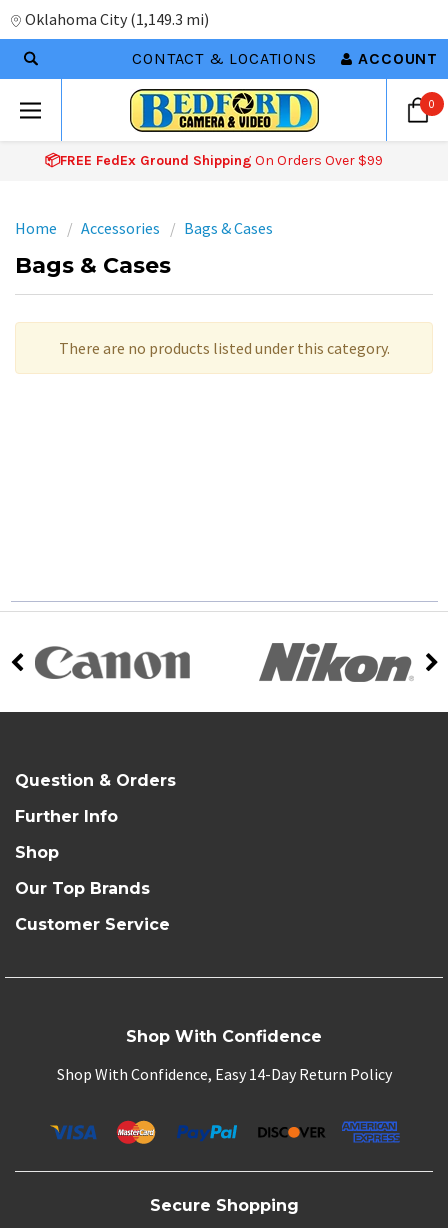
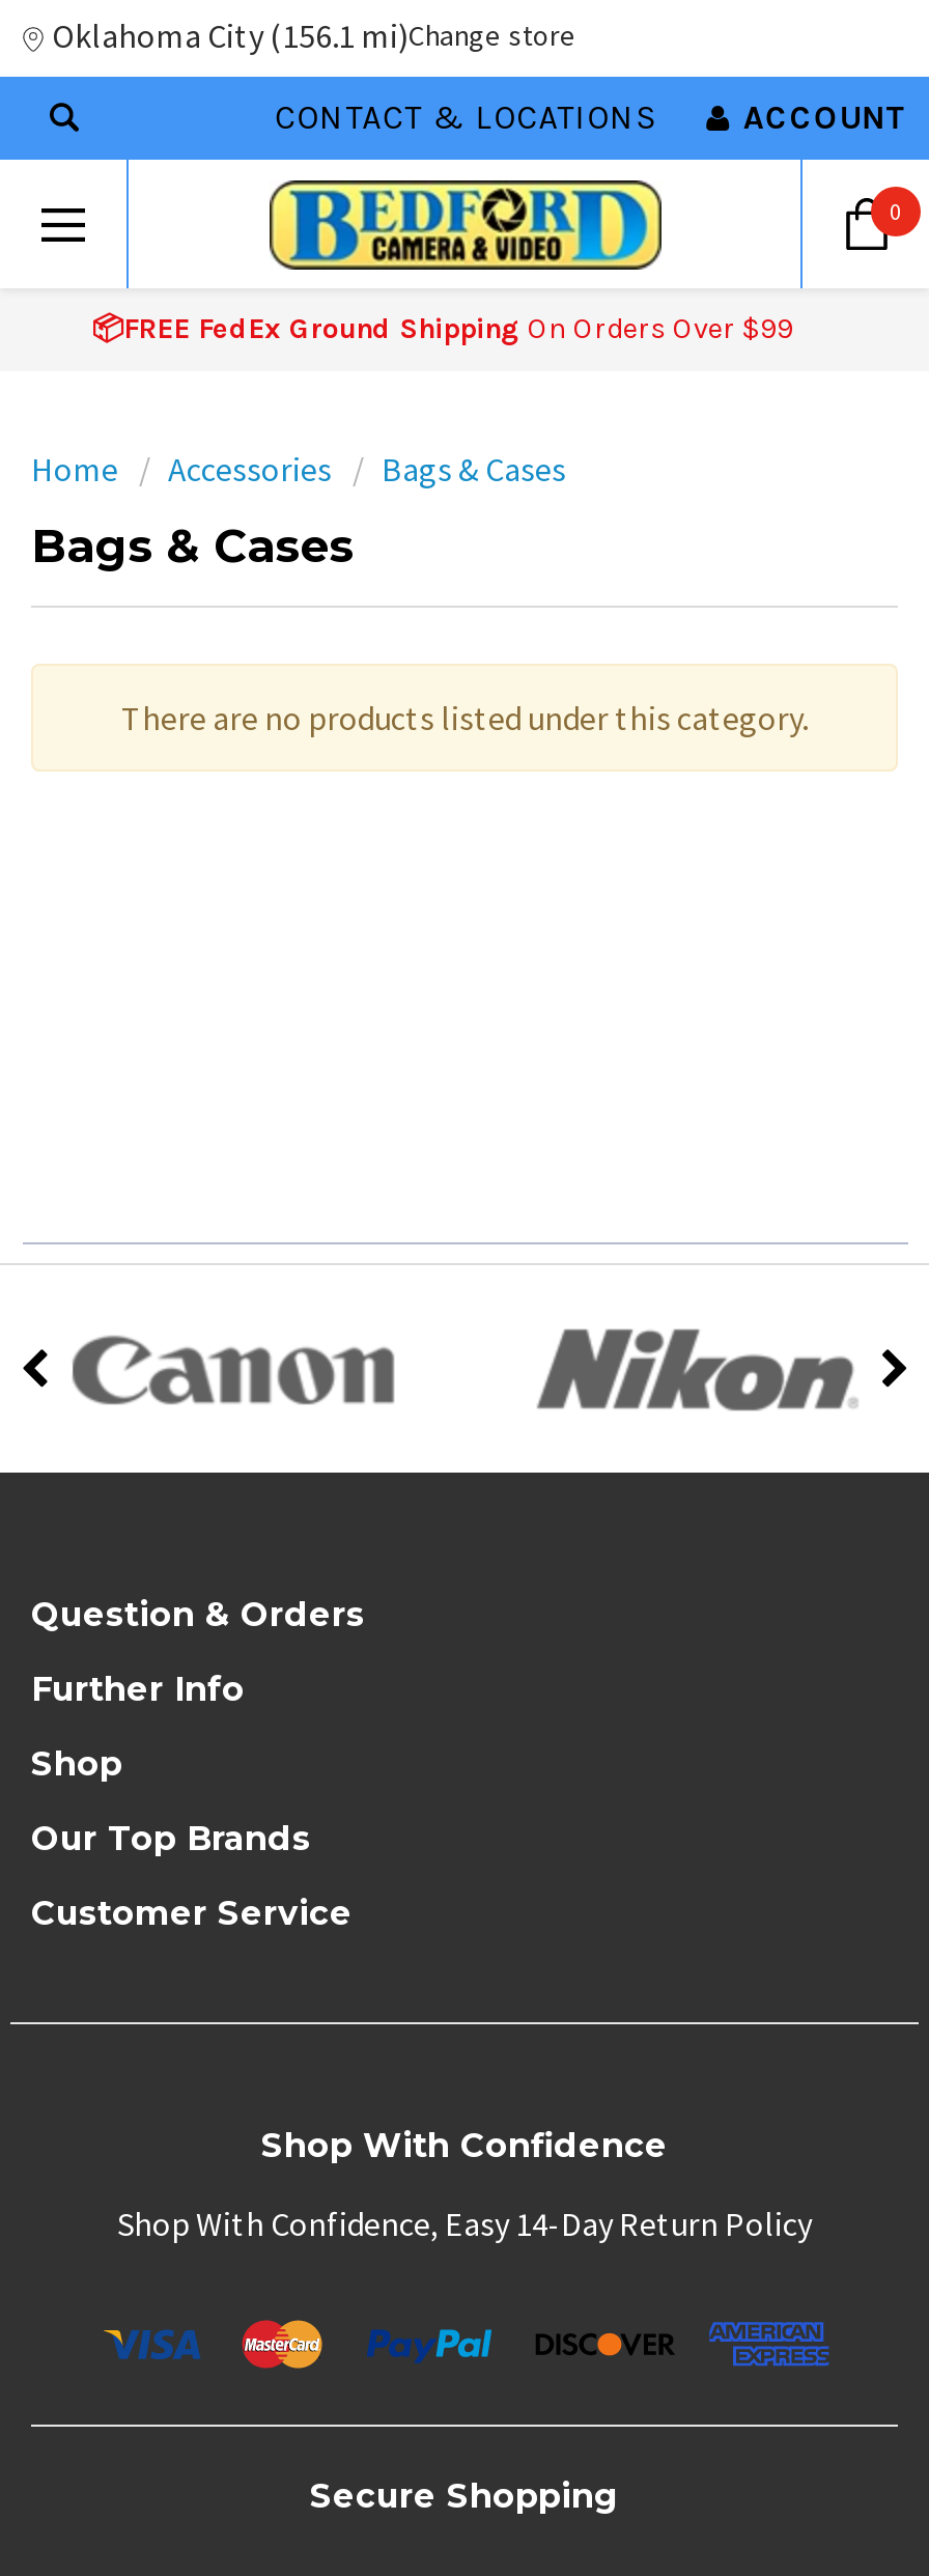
- Oklahoma City (1,149.3 mi)
+ Oklahoma City (156.1 mi)Change store
